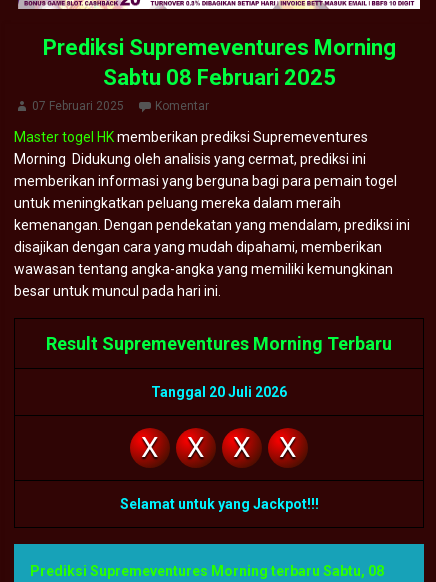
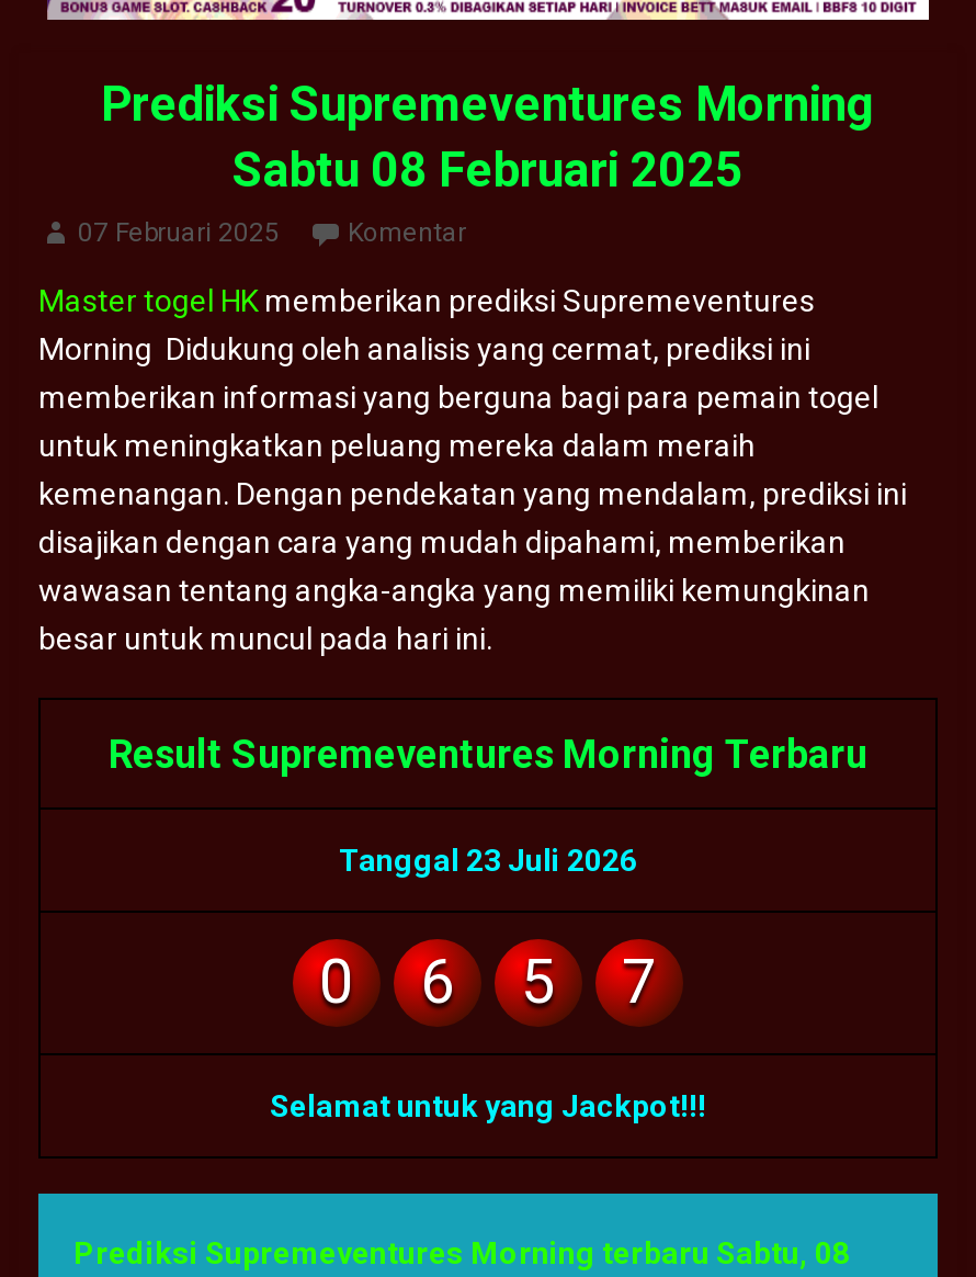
- Tanggal 20 Juli 2026
+ Tanggal 23 Juli 2026

- X
- X
- X
- X
+ 0
+ 6
+ 5
+ 7
